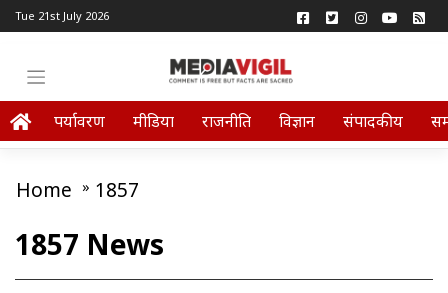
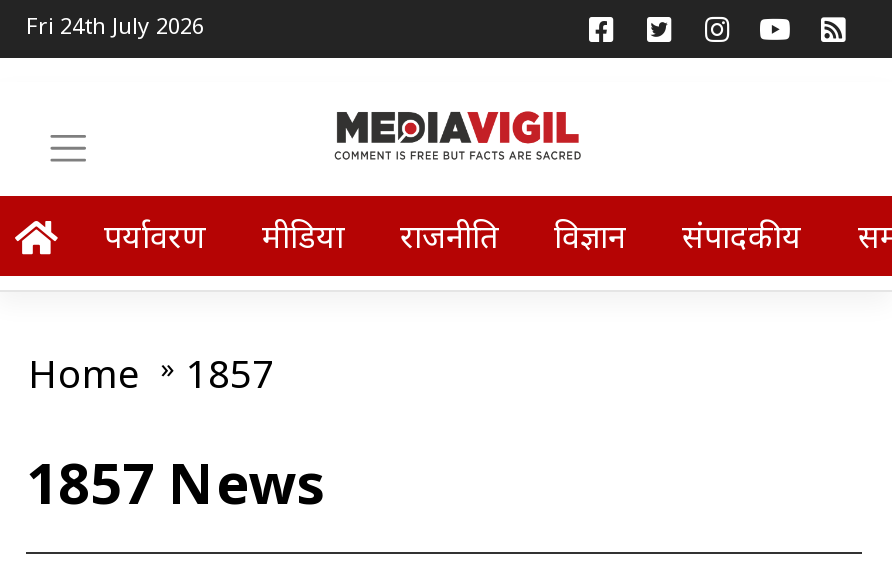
- Tue 21st July 2026
+ Fri 24th July 2026
